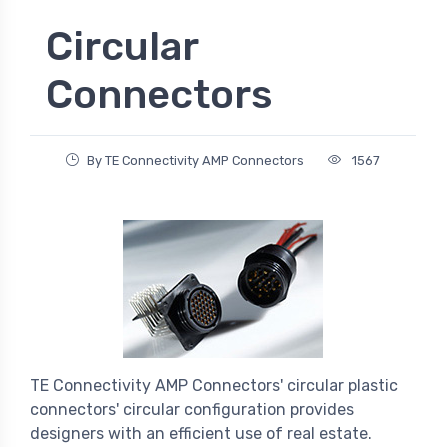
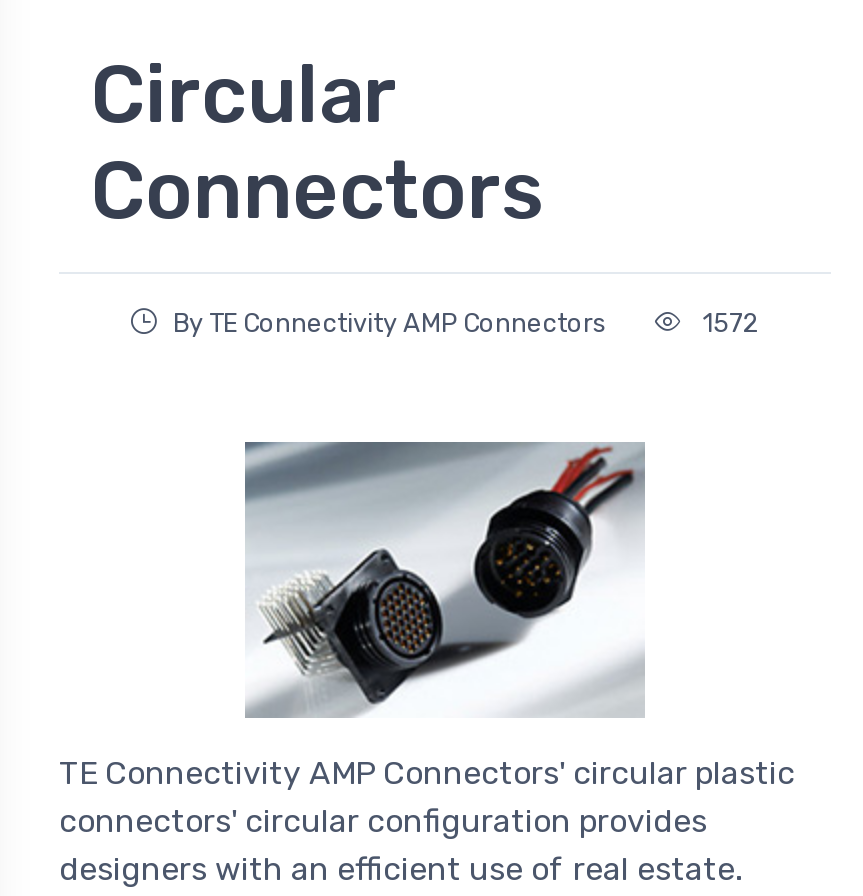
- 1567
+ 1572
